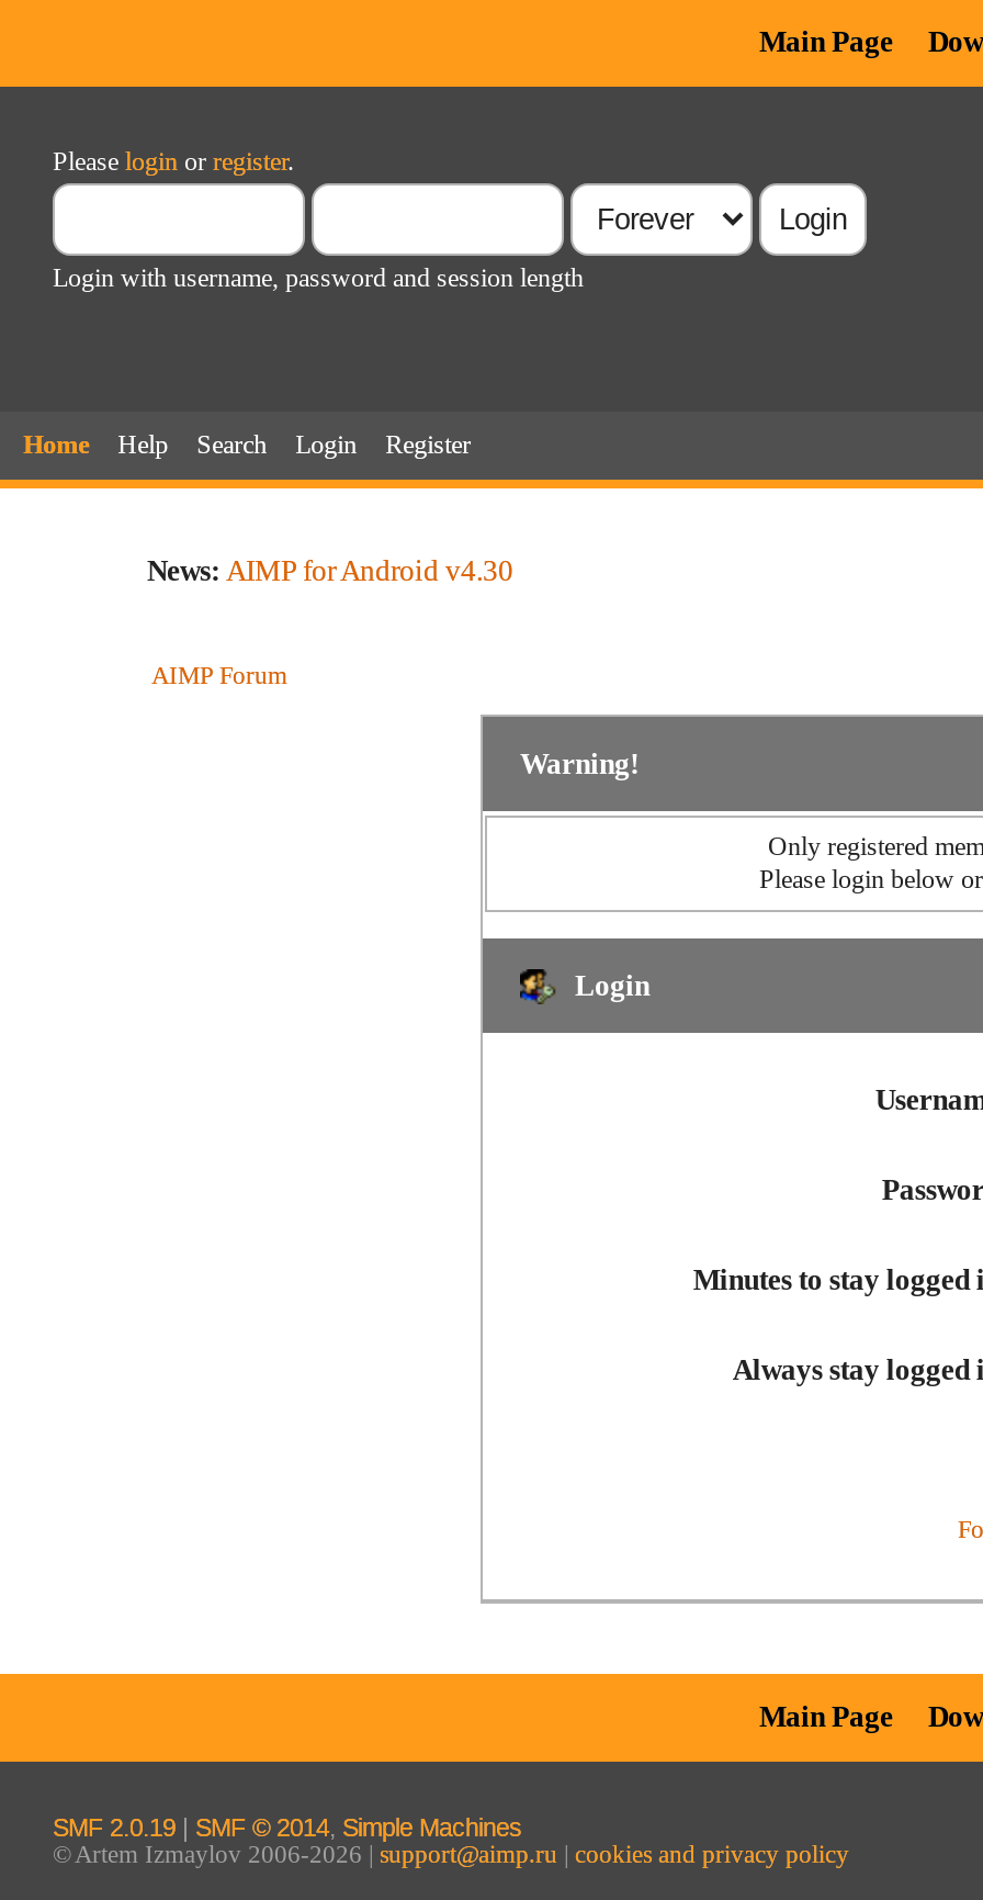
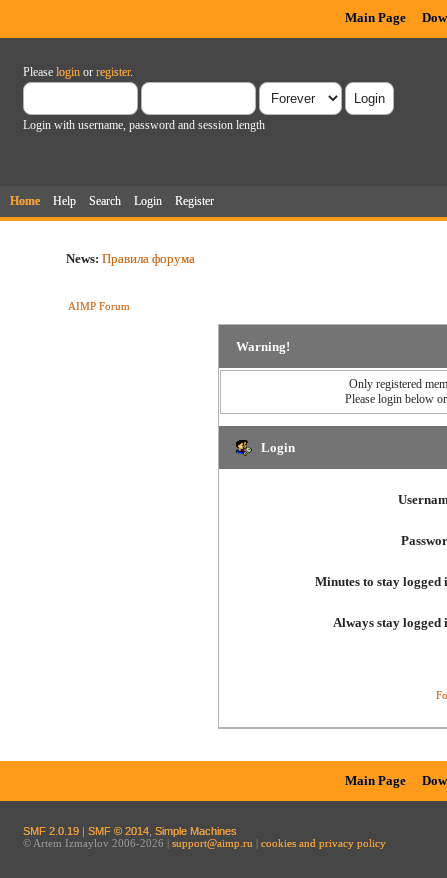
- News: AIMP for Android v4.30
+ News: Правила форума
